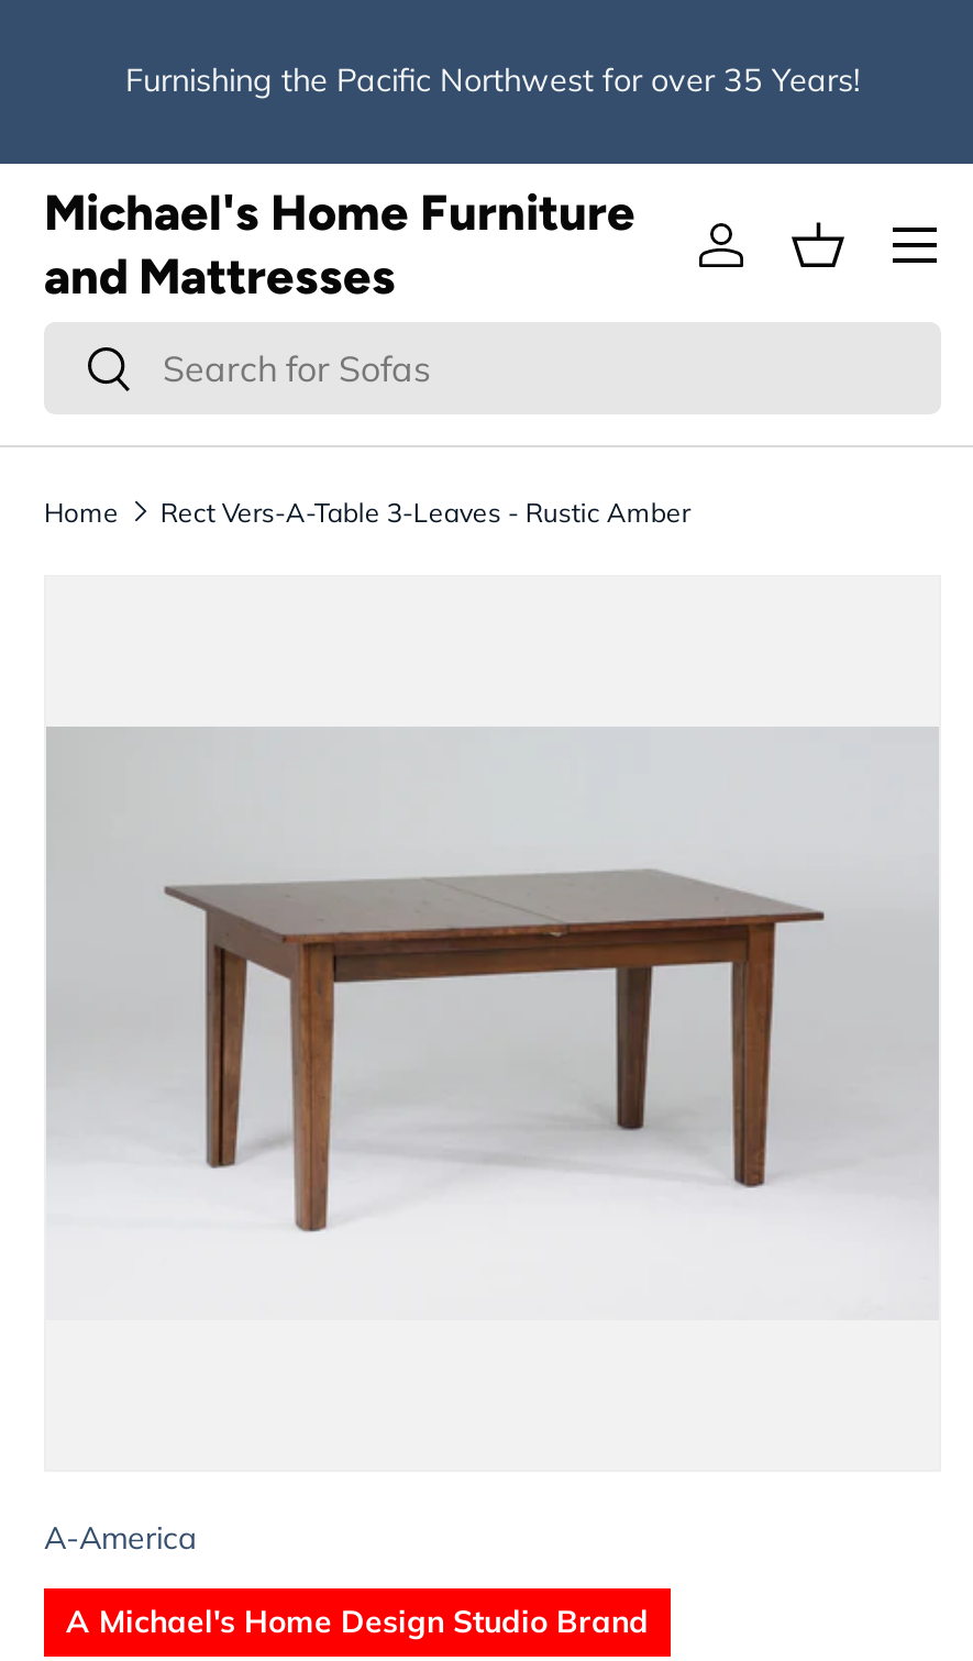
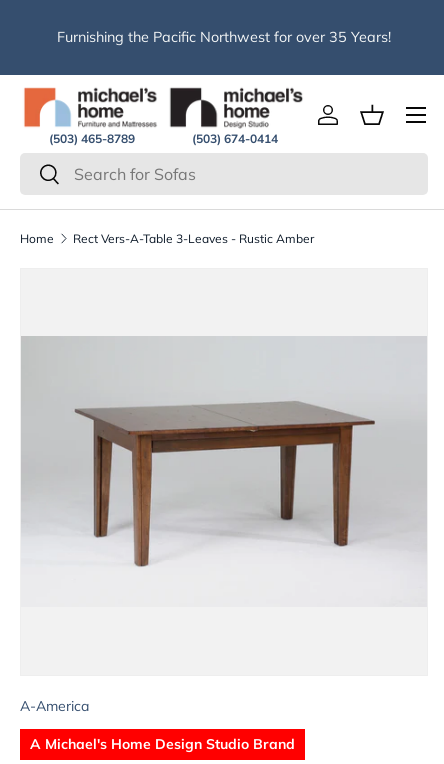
- Michael's Home Furniture
- and Mattresses
+ (503) 465-8789
+ (503) 674-0414
